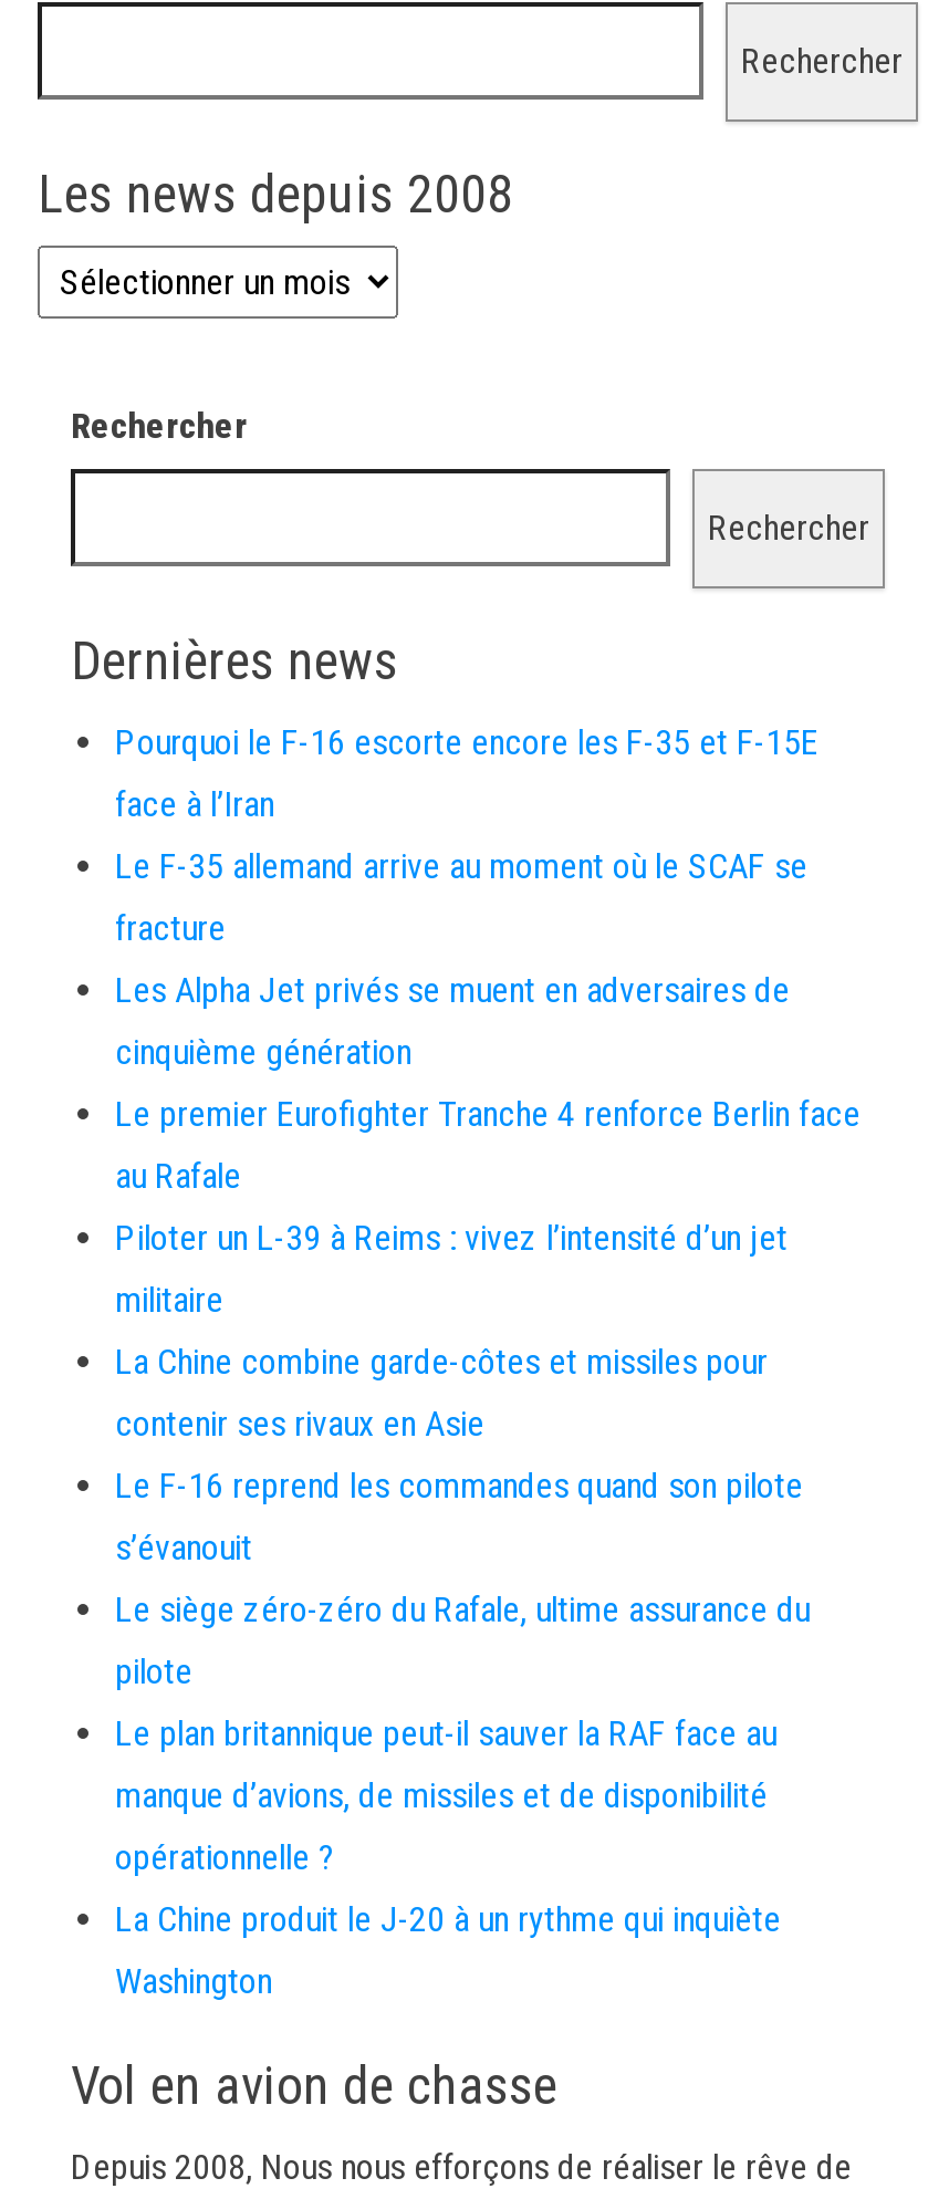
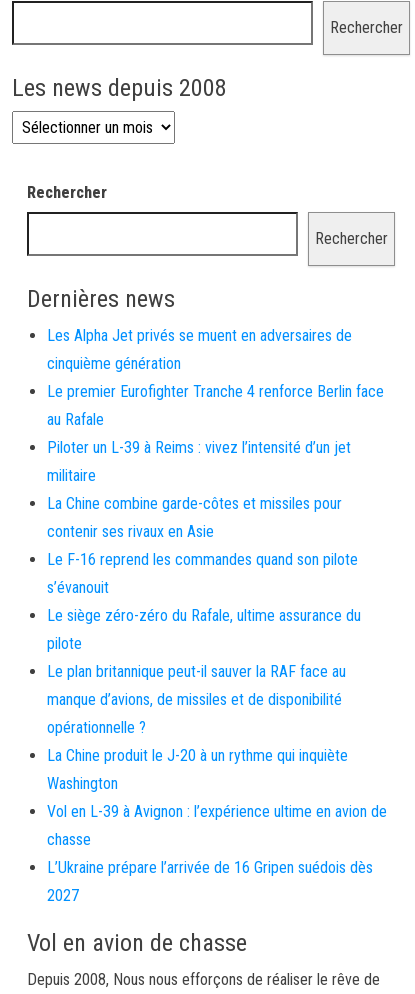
- Pourquoi le F-16 escorte encore les F-35 et F-15E
- face à l’Iran
- Le F-35 allemand arrive au moment où le SCAF se
- fracture

moved up: Les Alpha Jet privés se muent en adversaires de | cinquième génération | Le premier Eurofighter Tranche 4 renforce Berlin face | ... | La Chine produit le J-20 à un rythme qui inquiète | Washington

+ Vol en L-39 à Avignon : l’expérience ultime en avion de
+ chasse
+ L’Ukraine prépare l’arrivée de 16 Gripen suédois dès
+ 2027
